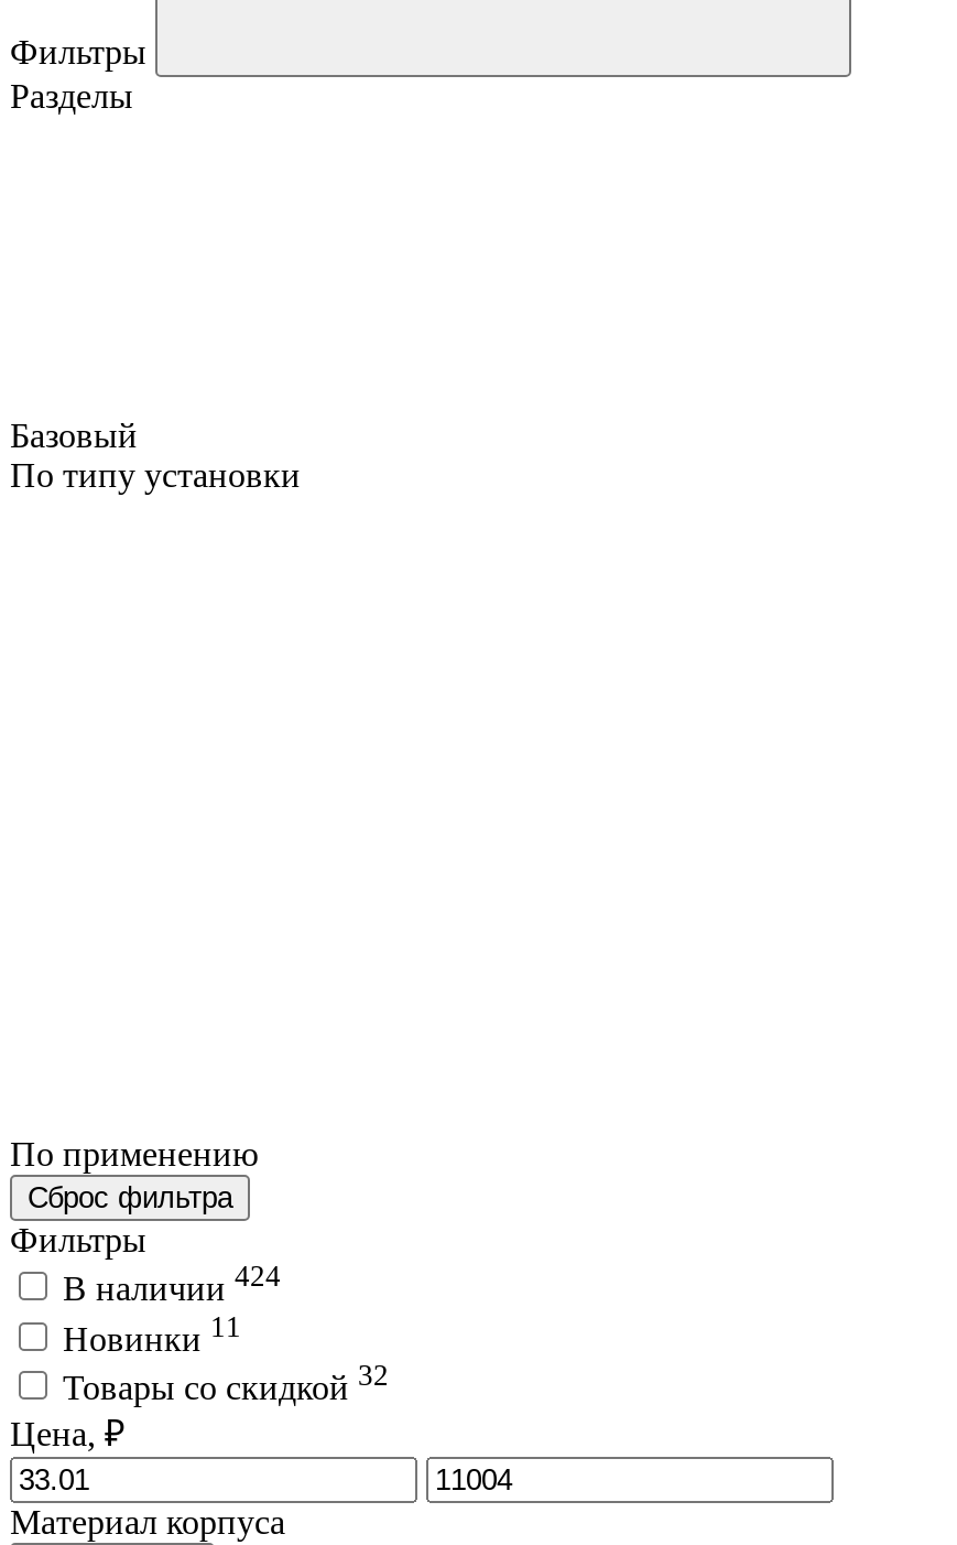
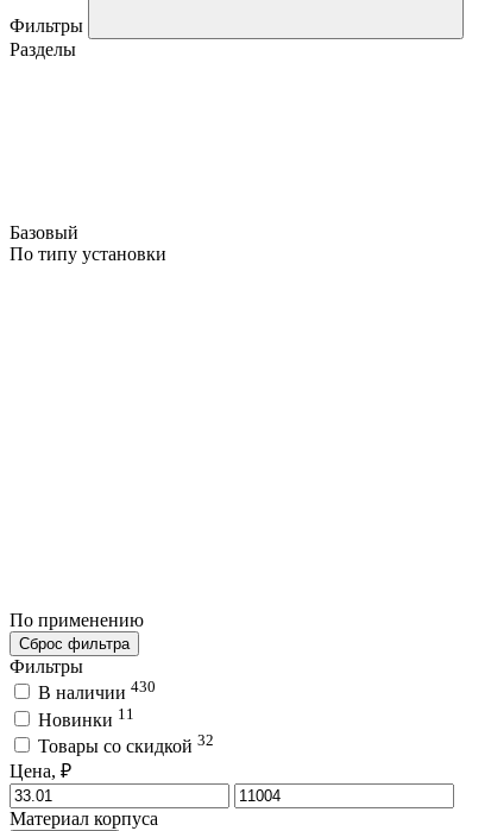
- В наличии 424
+ В наличии 430
